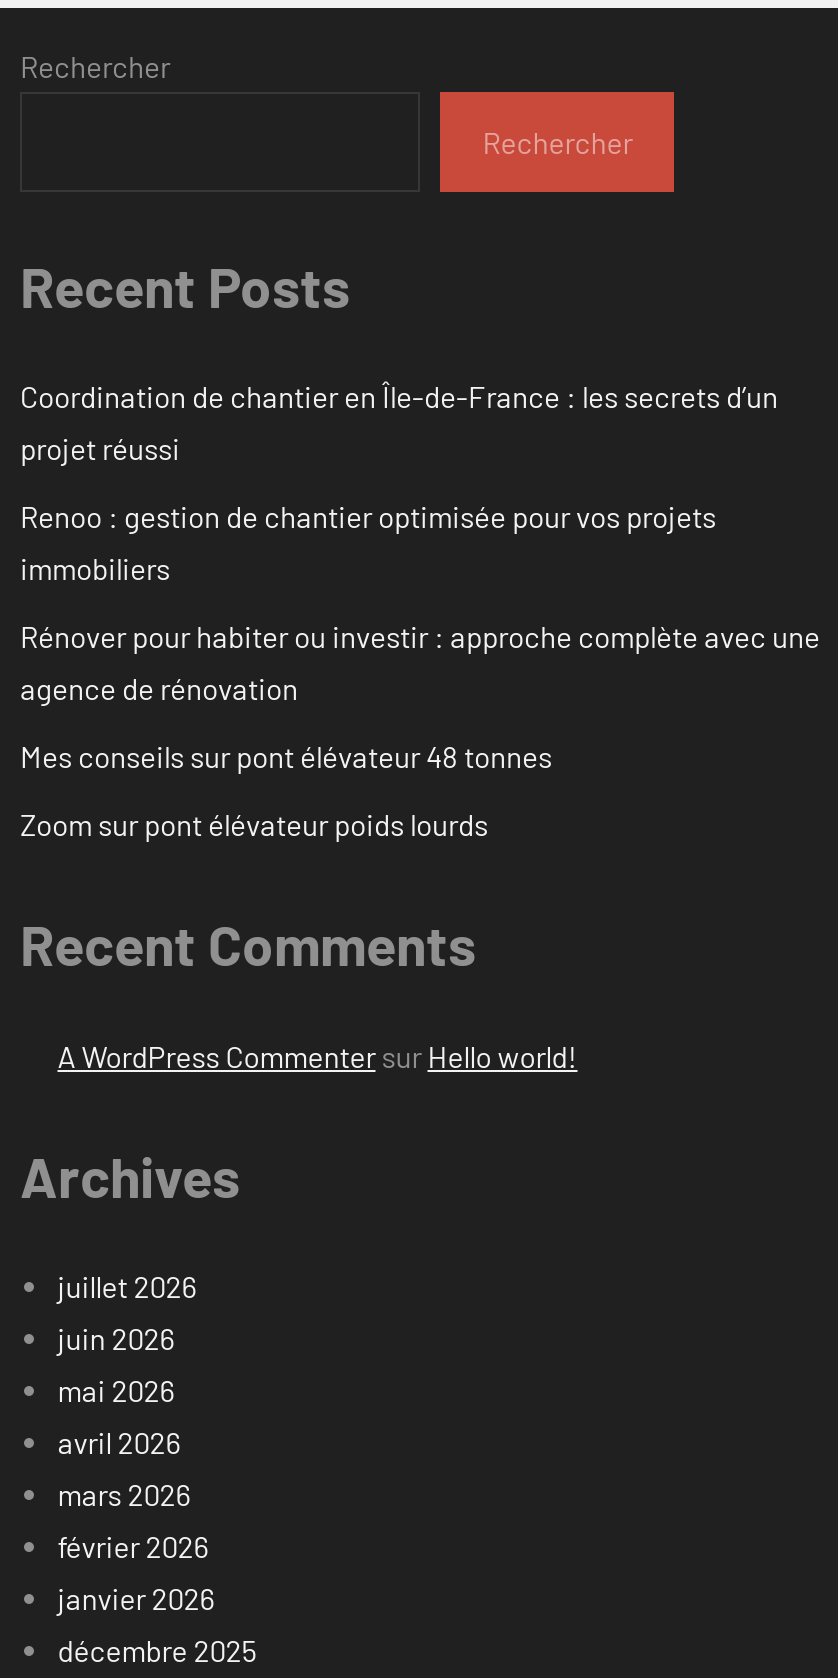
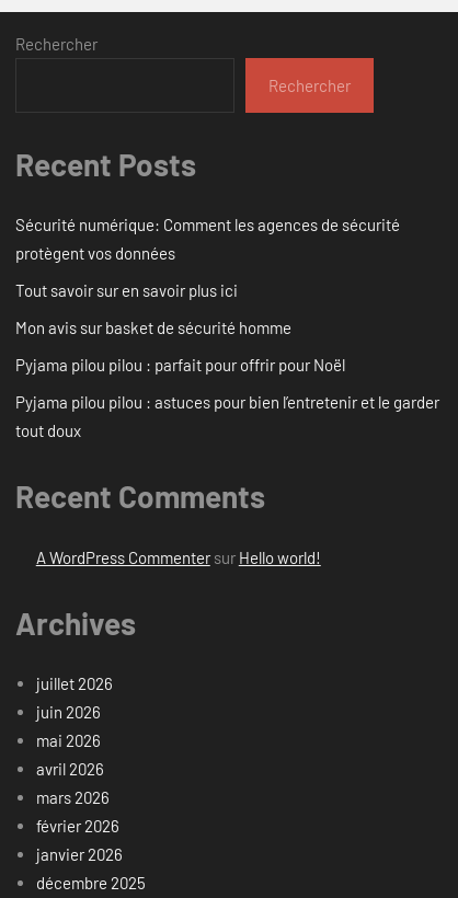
- Coordination de chantier en Île-de-France : les secrets d’un
- projet réussi
+ Sécurité numérique: Comment les agences de sécurité
+ protègent vos données

- Renoo : gestion de chantier optimisée pour vos projets
- immobiliers
+ Tout savoir sur en savoir plus ici

- Rénover pour habiter ou investir : approche complète avec une
- agence de rénovation
+ Mon avis sur basket de sécurité homme

- Mes conseils sur pont élévateur 48 tonnes
+ Pyjama pilou pilou : parfait pour offrir pour Noël

- Zoom sur pont élévateur poids lourds
+ Pyjama pilou pilou : astuces pour bien l’entretenir et le garder
+ tout doux
